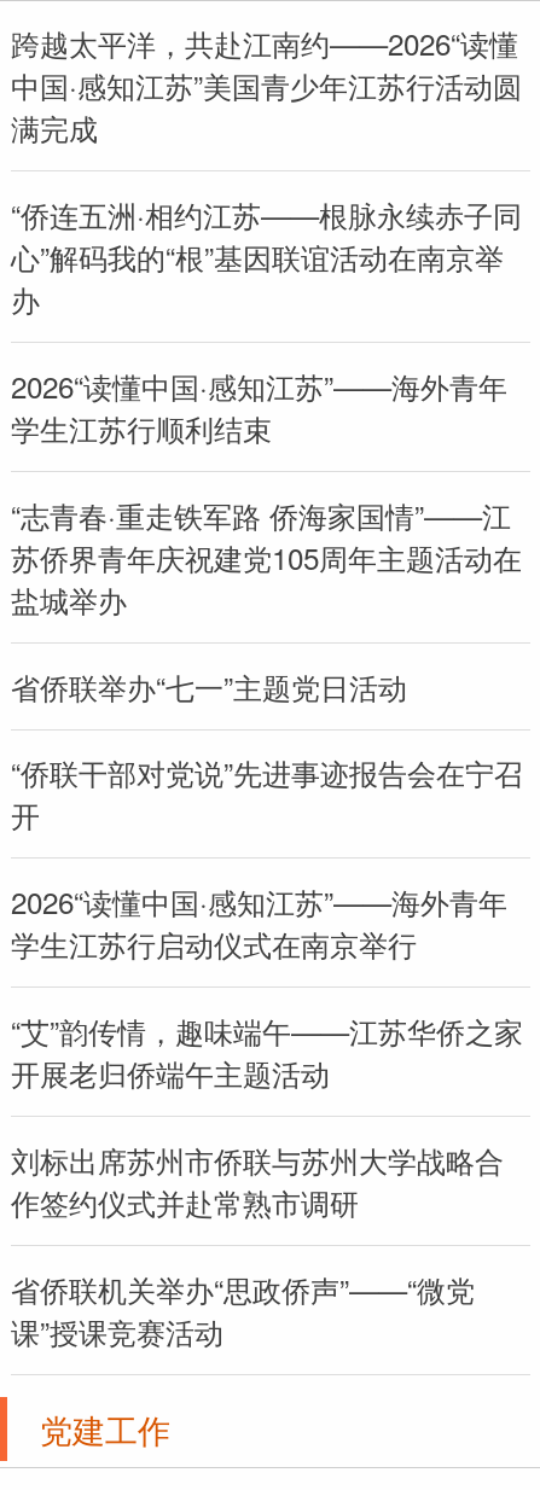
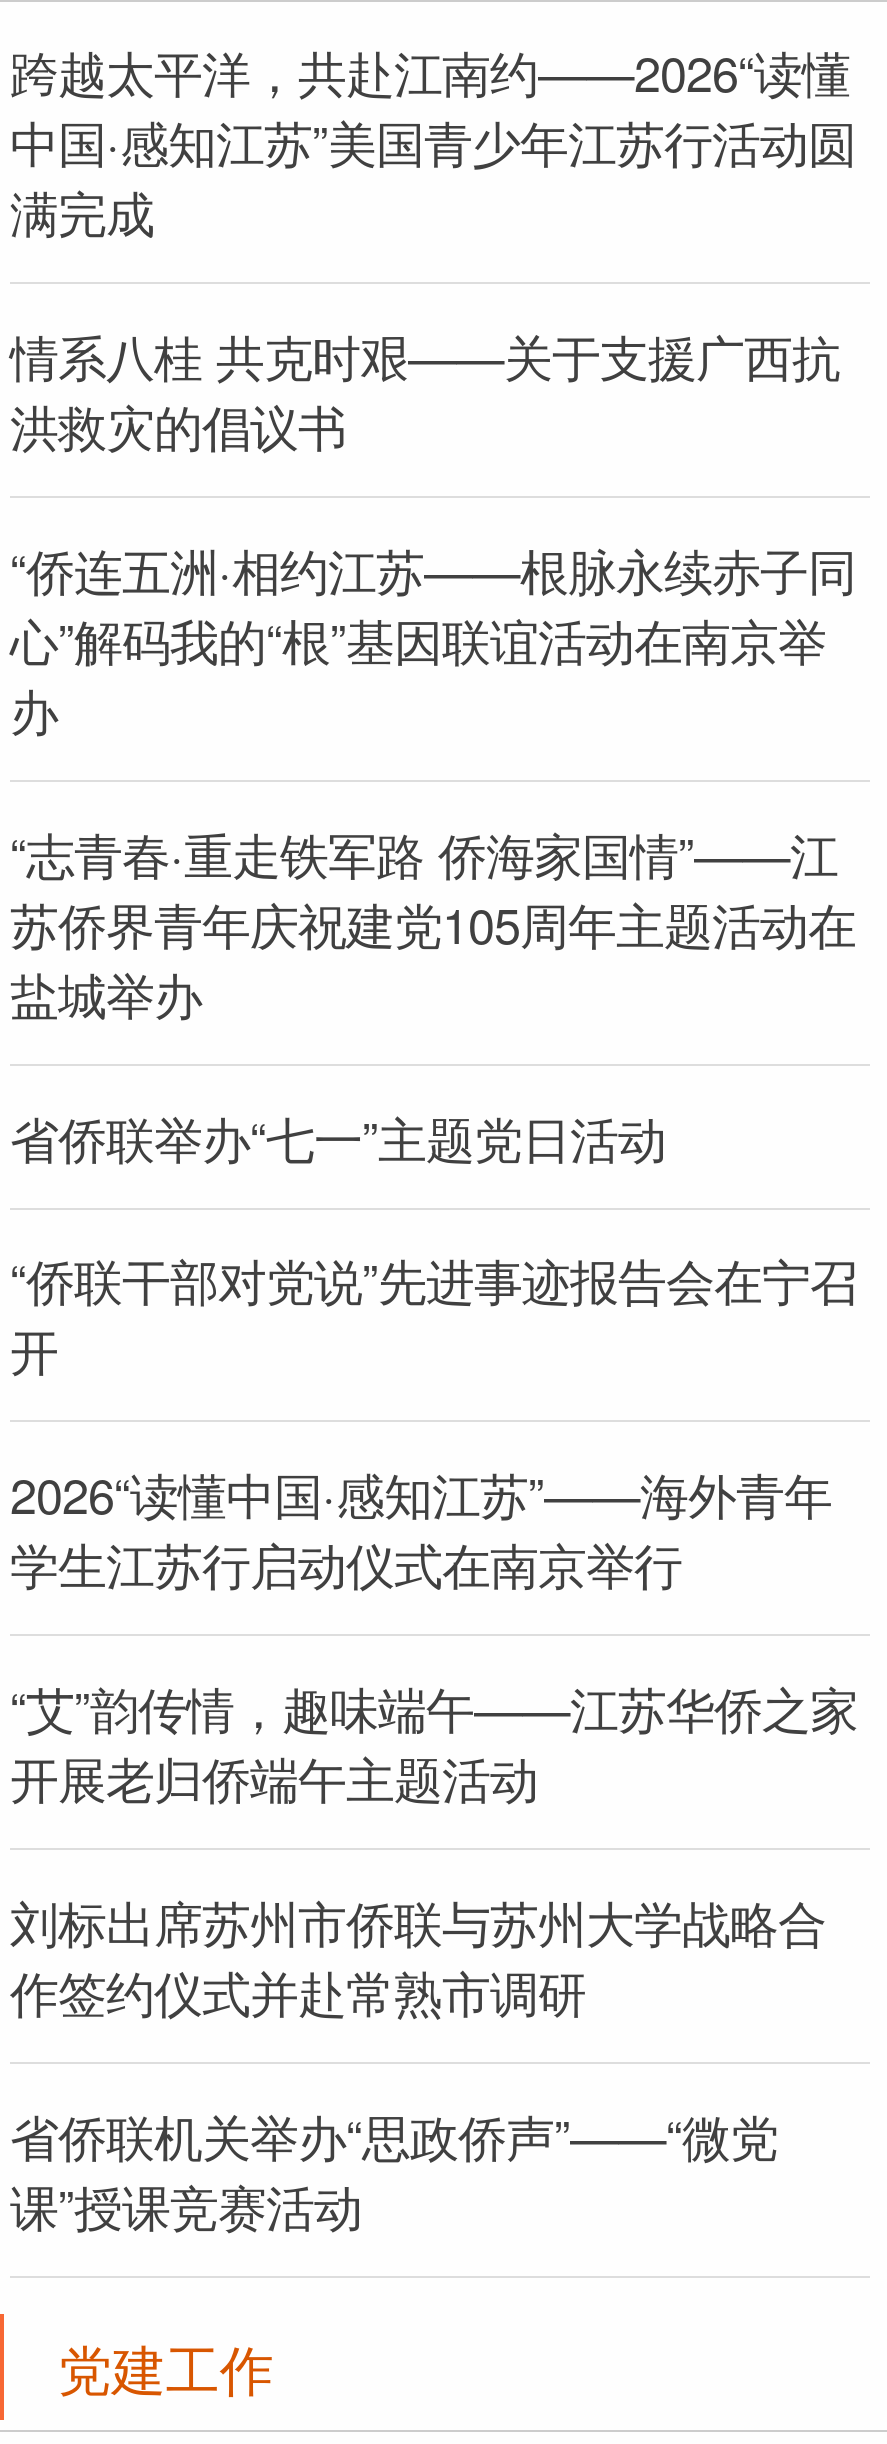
+ 情系八桂 共克时艰——关于支援广西抗
+ 洪救灾的倡议书

moved down: “侨连五洲·相约江苏——根脉永续赤子同 | 心”解码我的“根”基因联谊活动在南京举 | 办

- 2026“读懂中国·感知江苏”——海外青年
- 学生江苏行顺利结束
